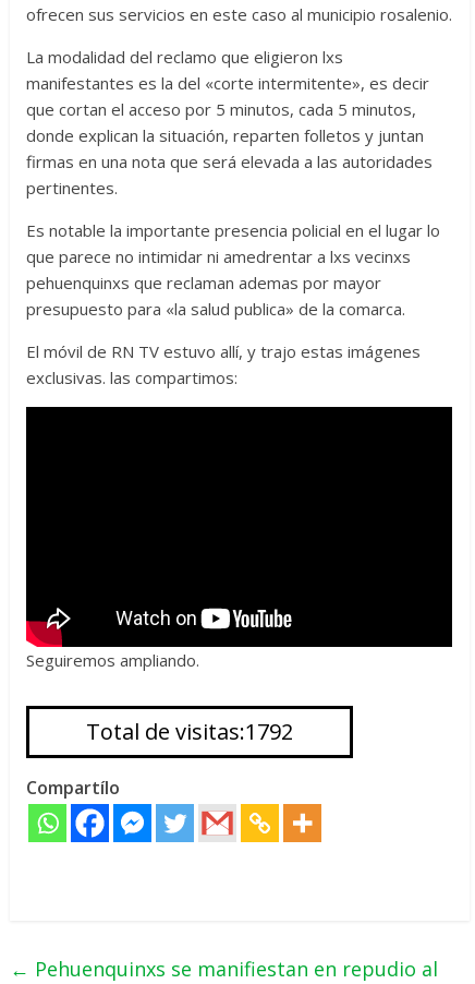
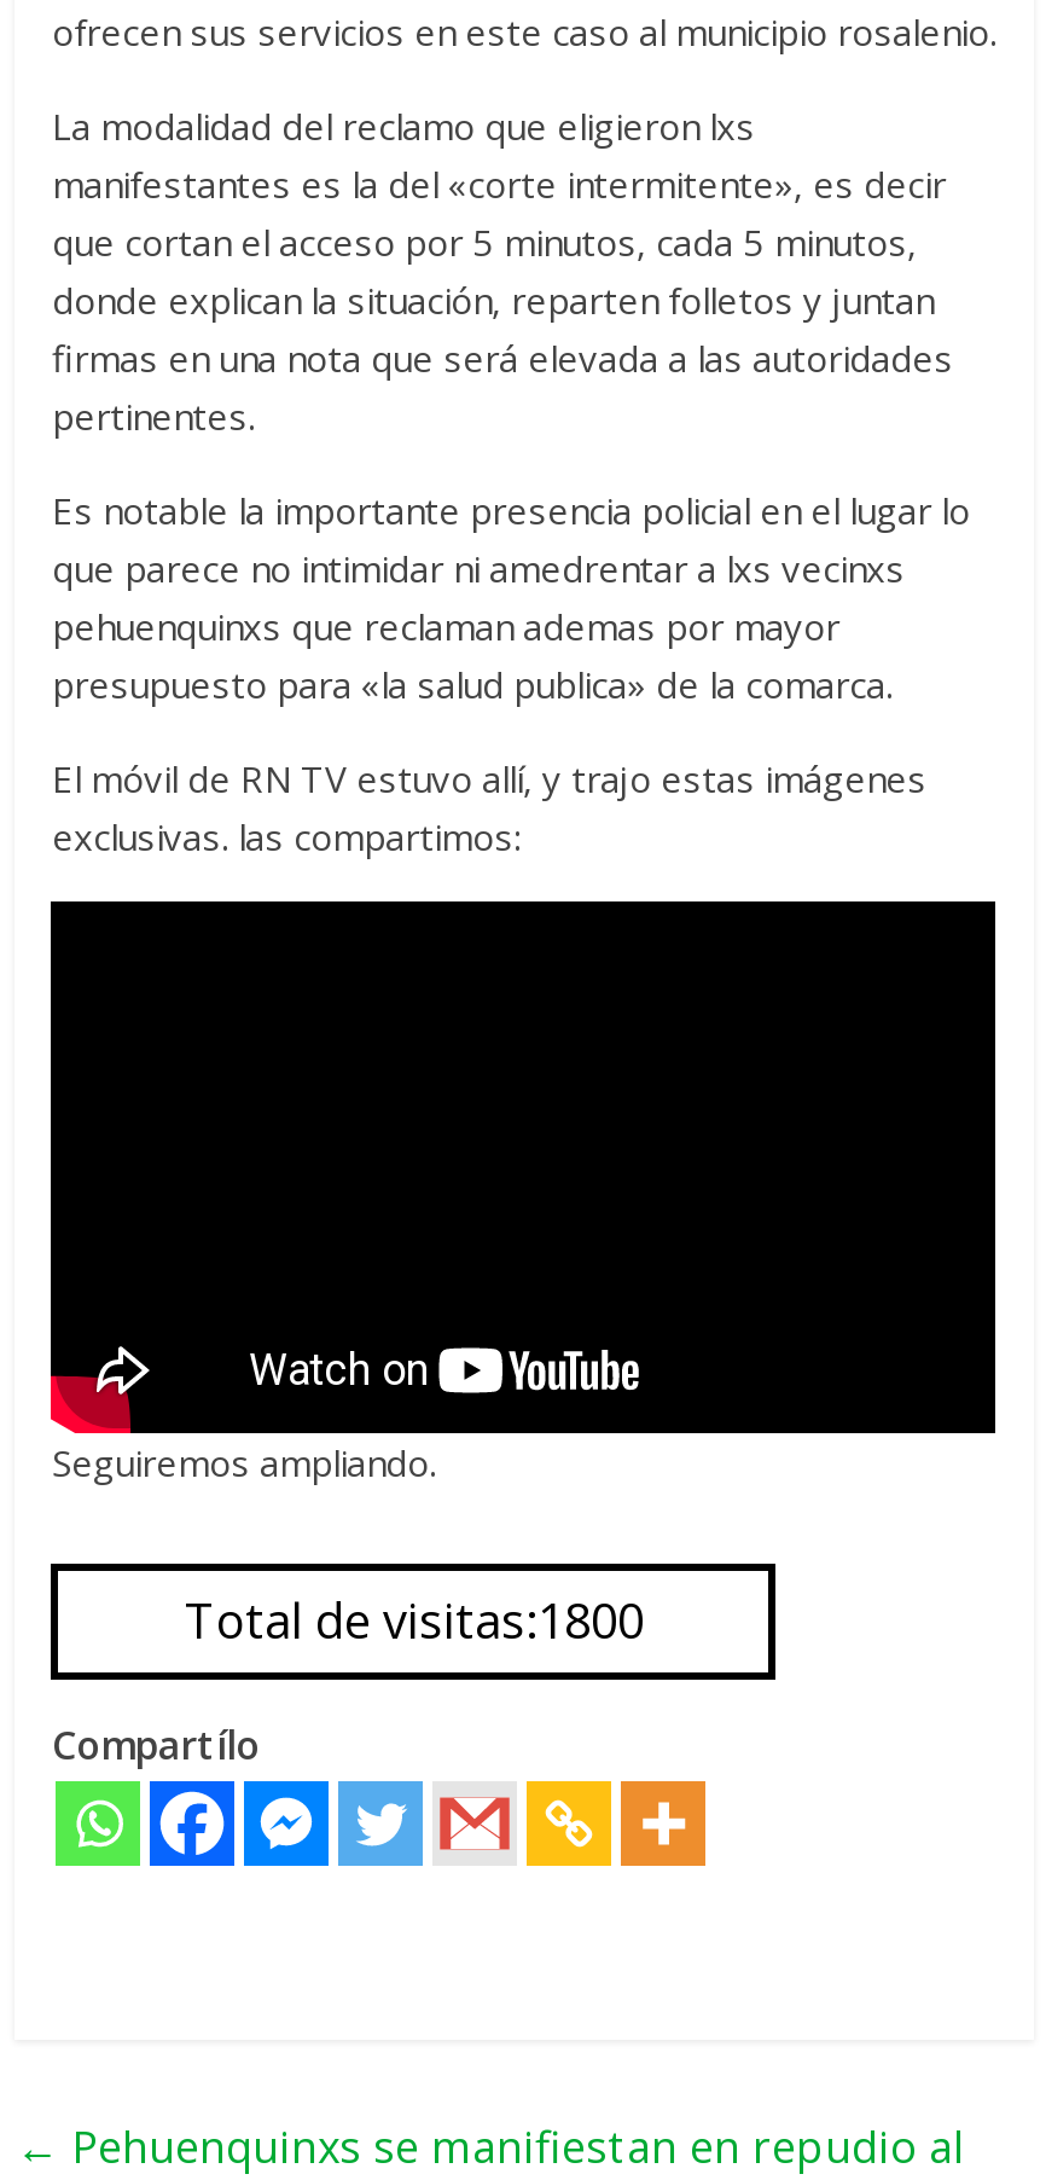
- Total de visitas:1792
+ Total de visitas:1800
